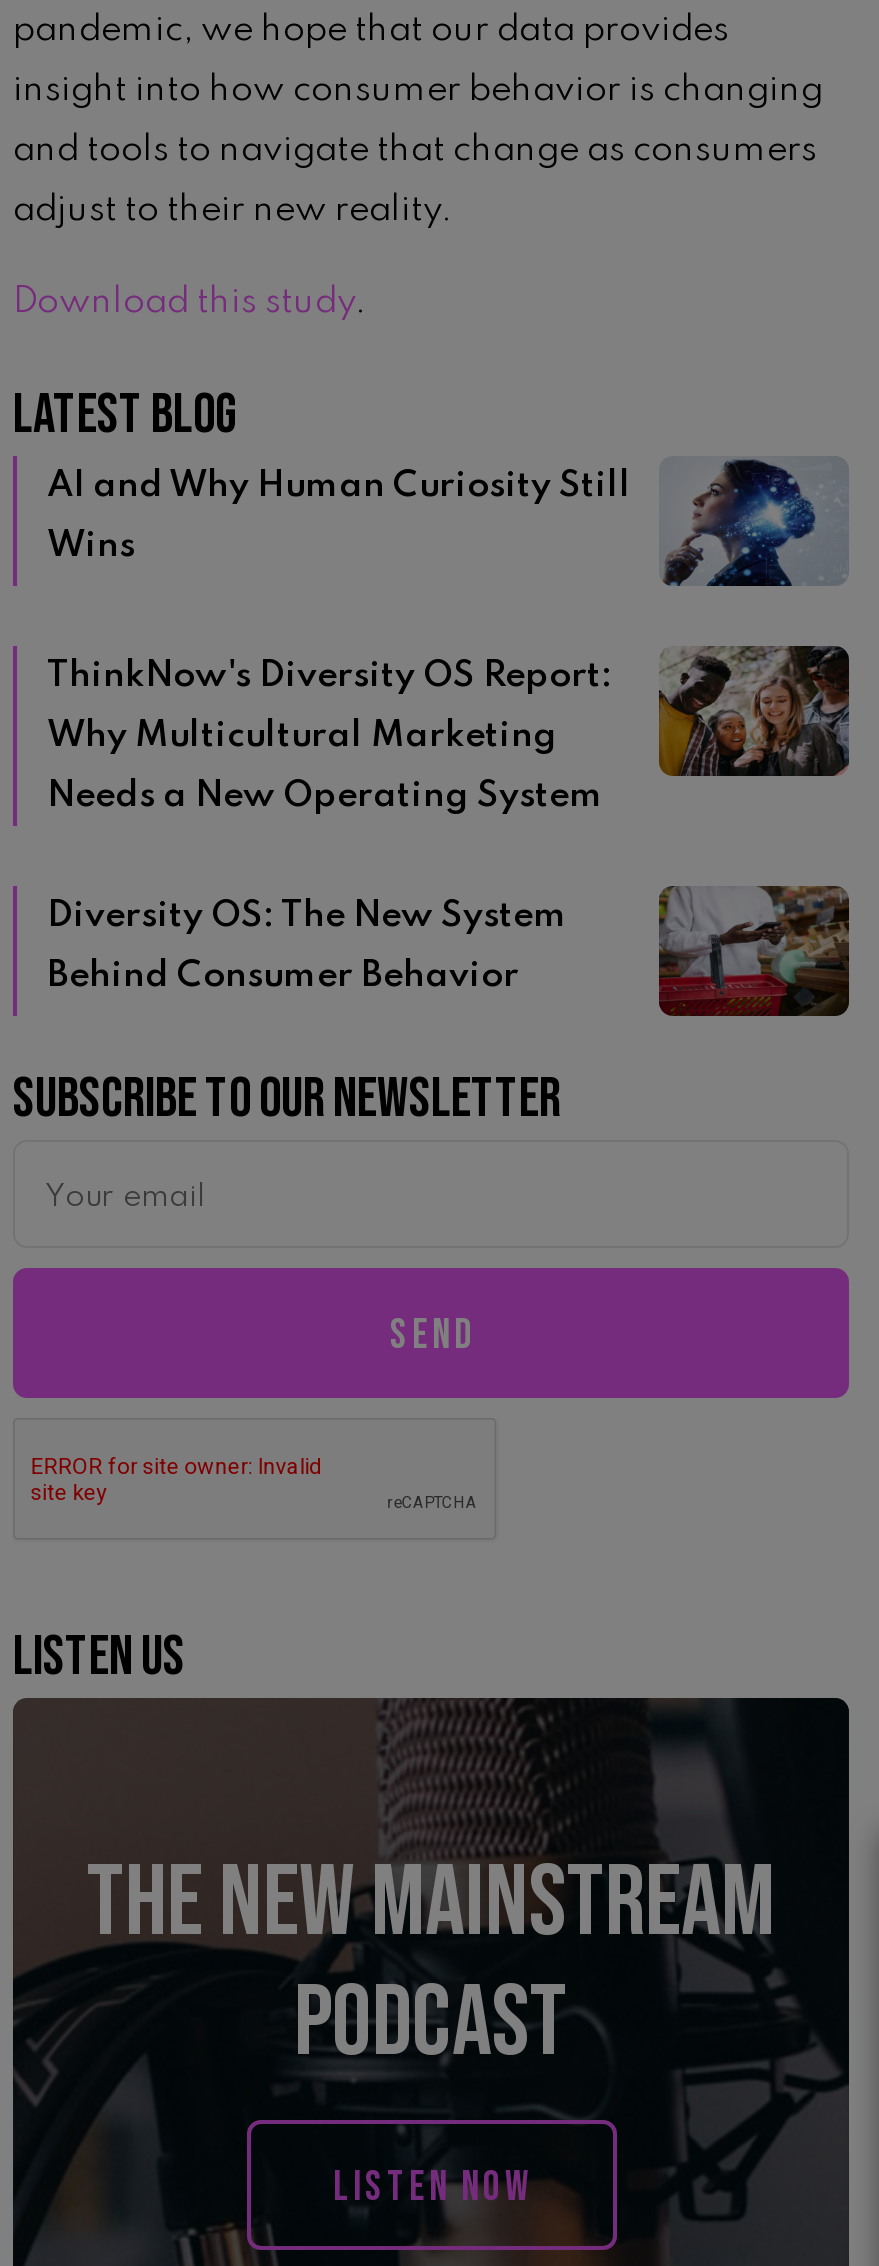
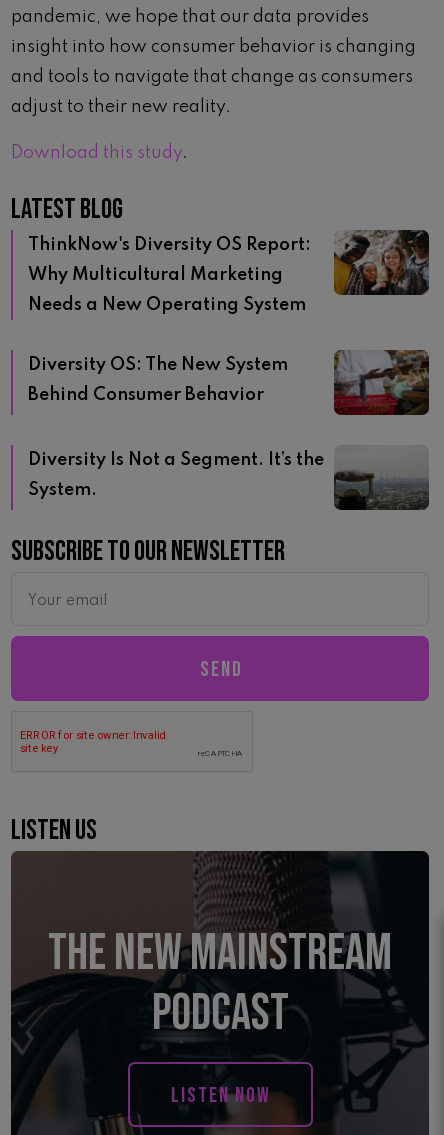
- [image]
- AI and Why Human Curiosity Still
- Wins

moved up: [image] | ThinkNow's Diversity OS Report: | Why Multicultural Marketing | Needs a New Operating System | Diversity OS: The New System | Behind Consumer Behavior

+ [image]
+ Diversity Is Not a Segment. It’s the
+ System.
